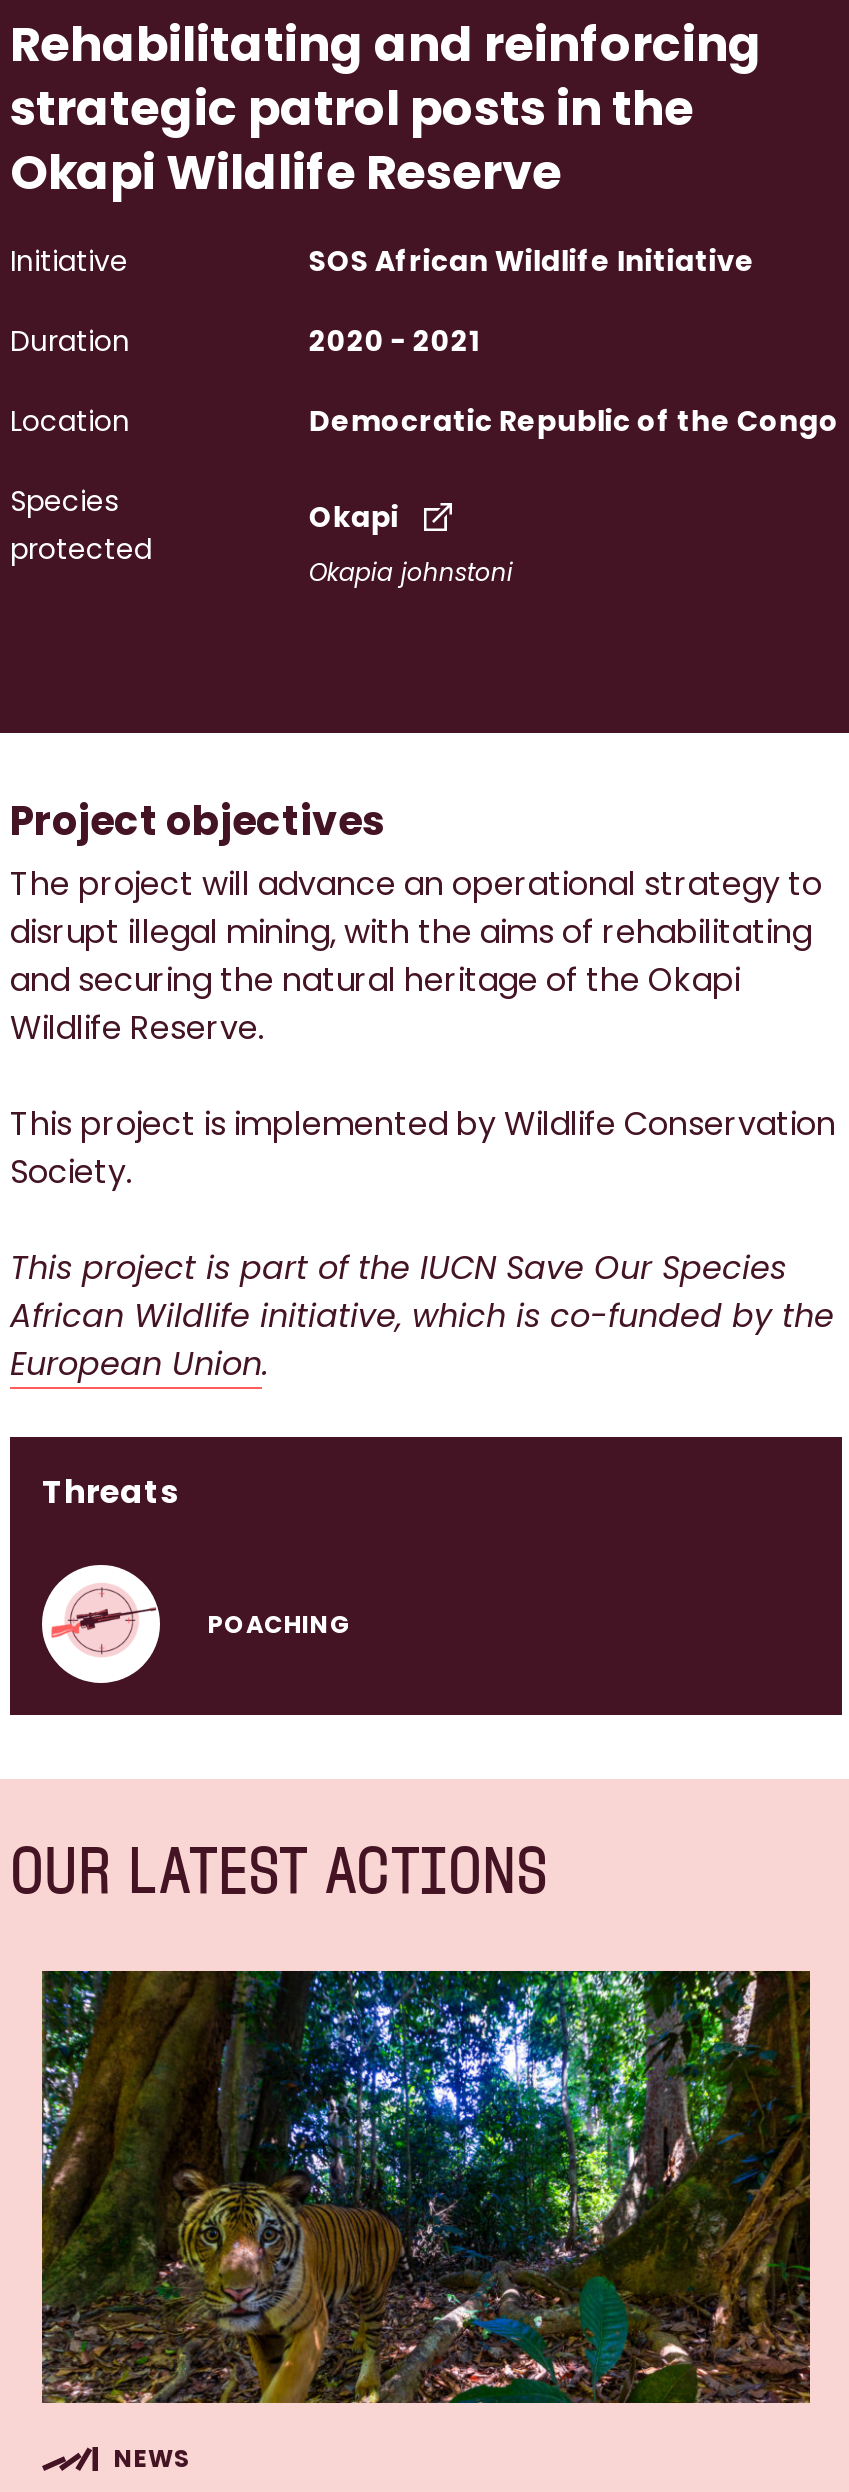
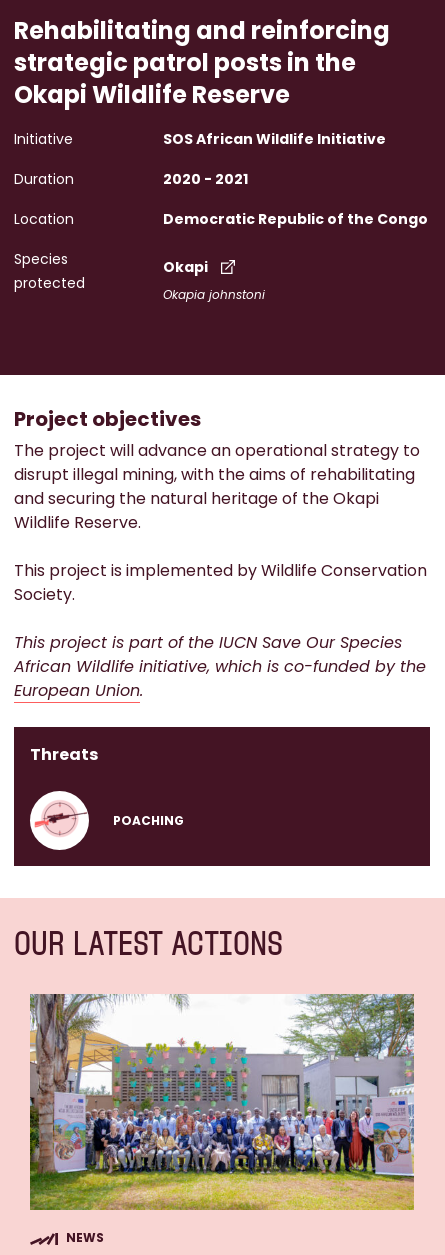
- [image]
+ [image]
